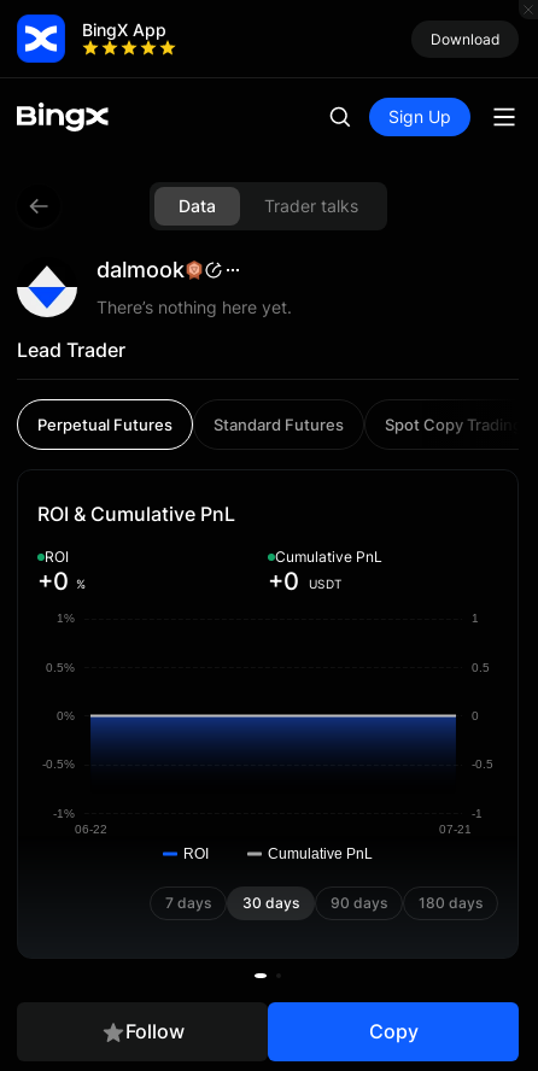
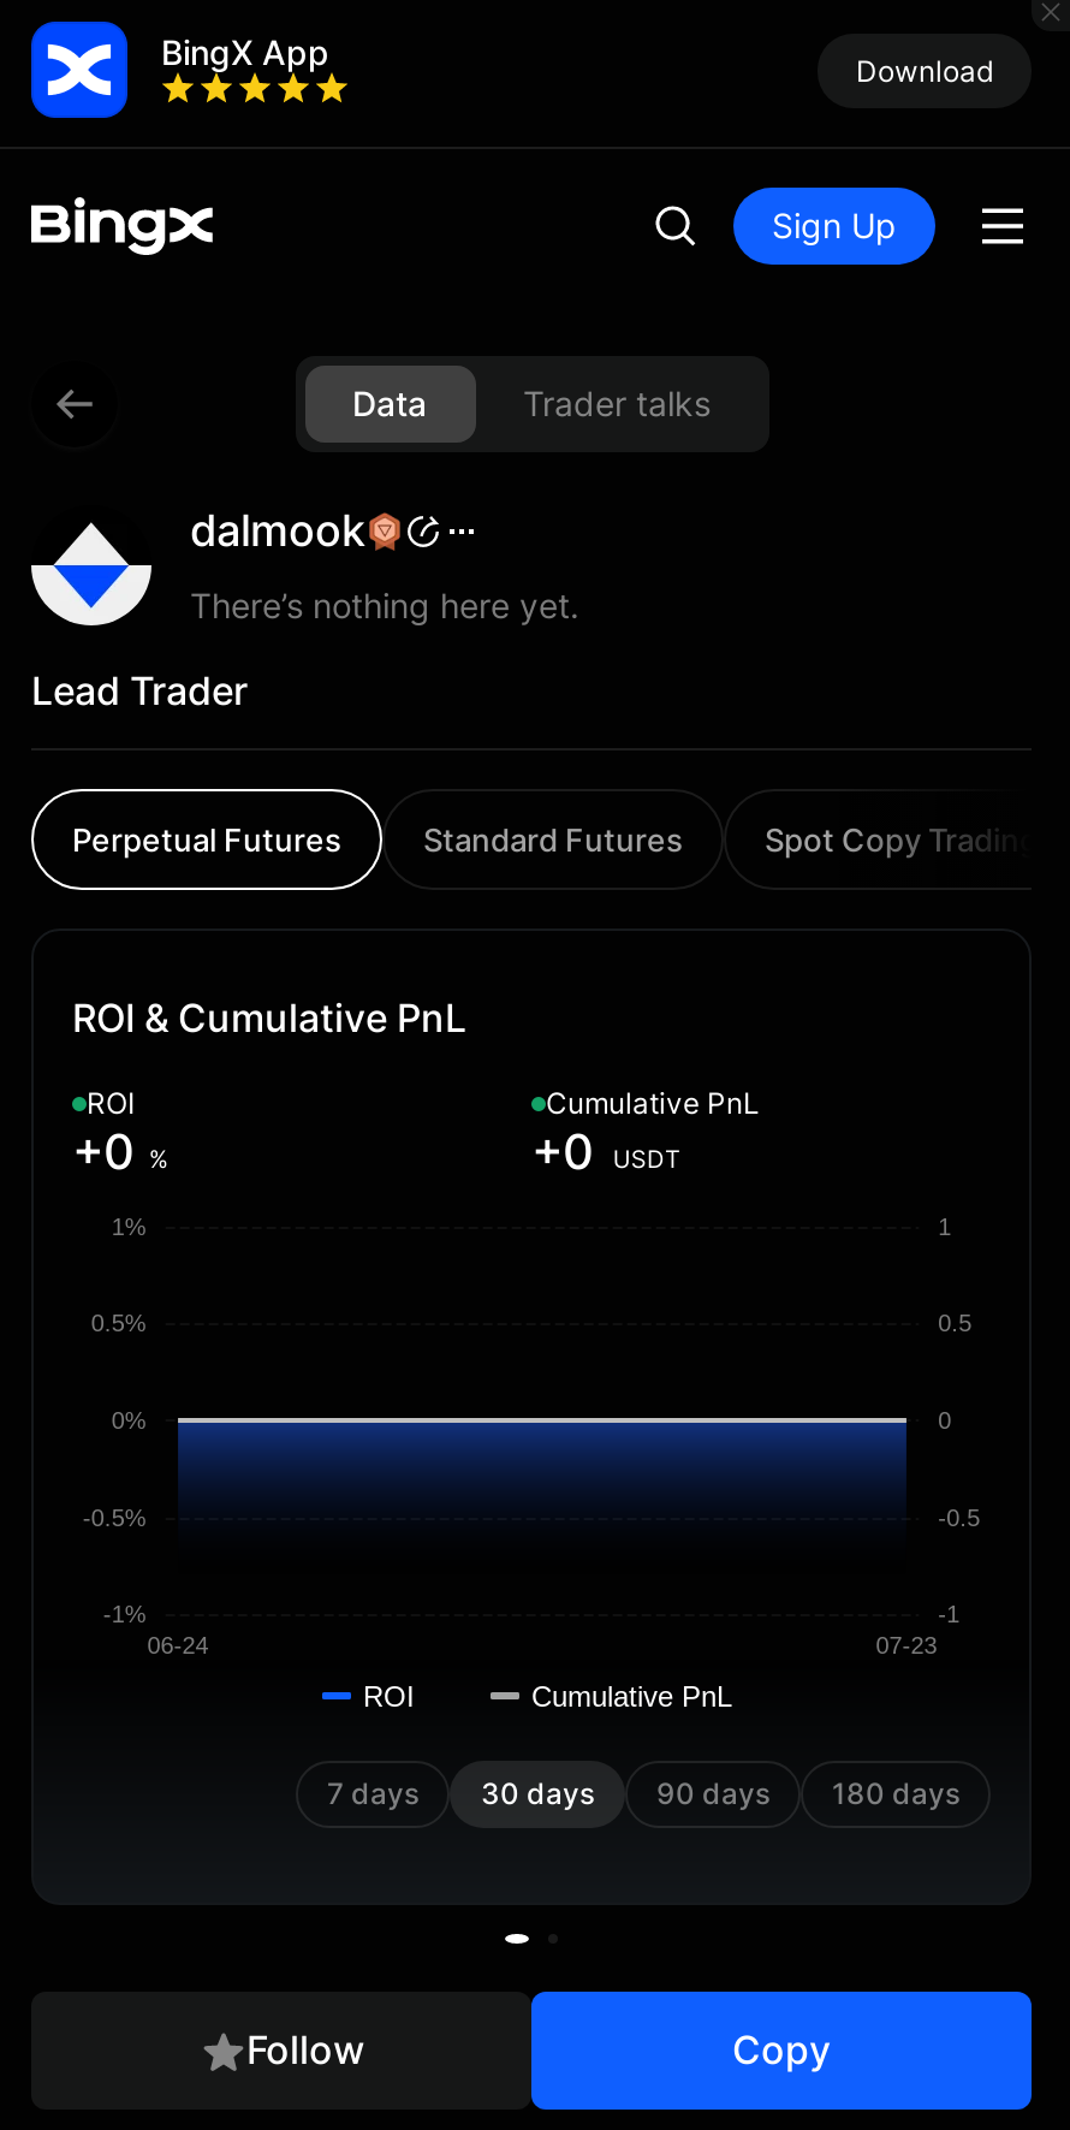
- 06-22
+ 06-24

- 07-21
+ 07-23
